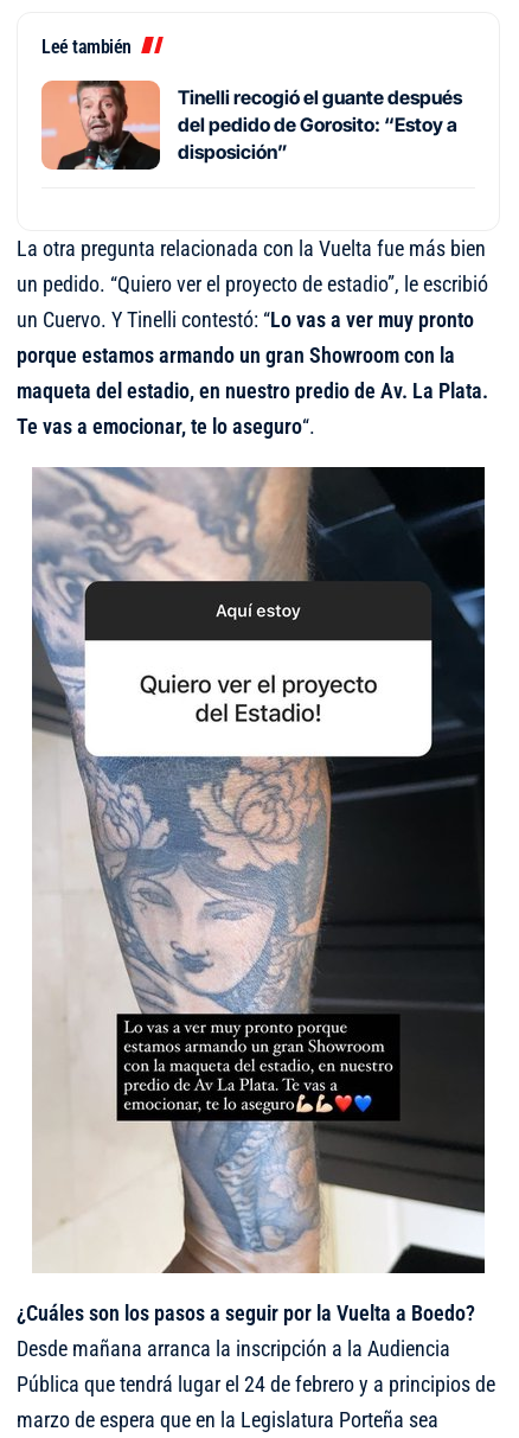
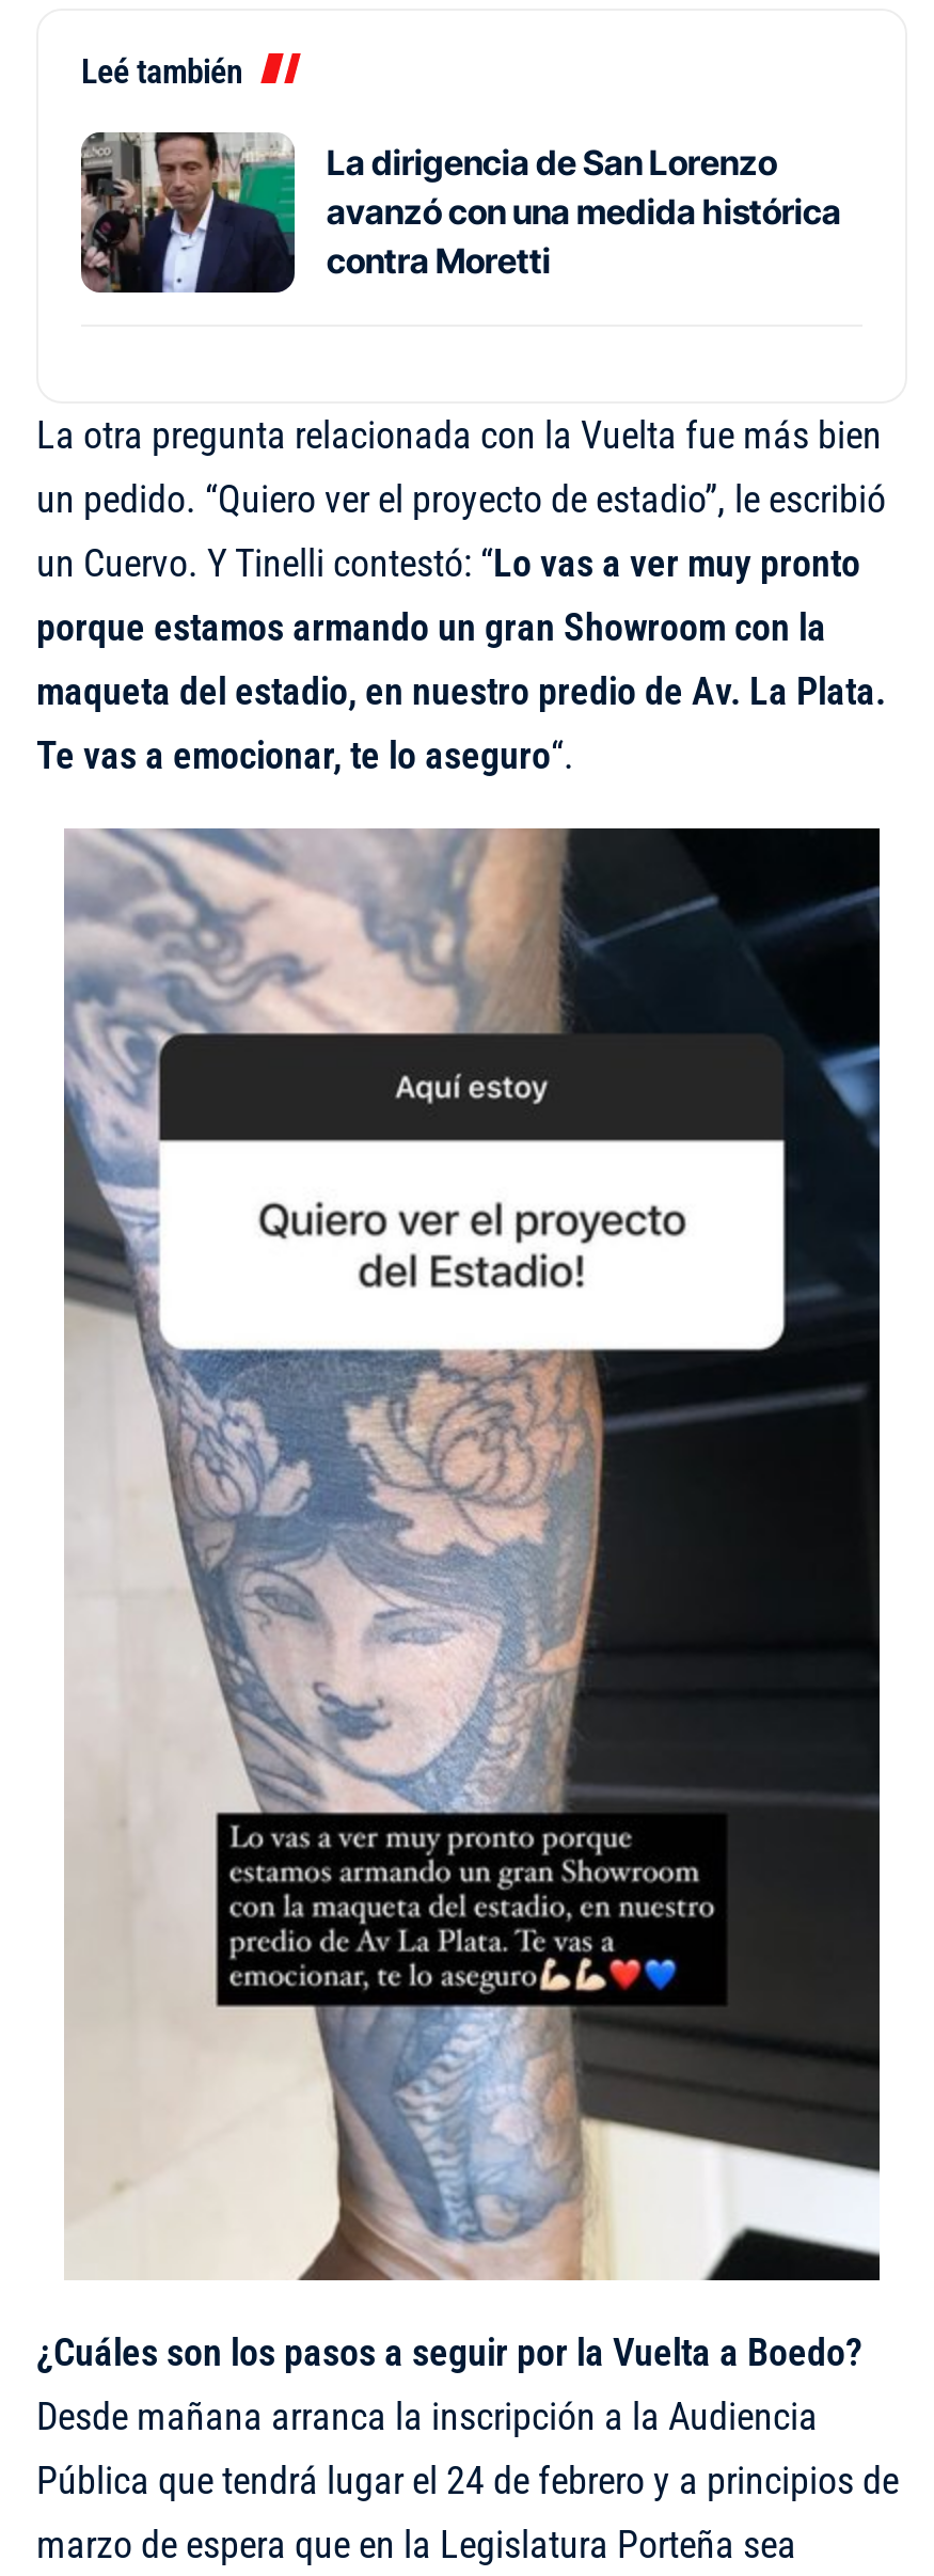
- [image]
- Tinelli recogió el guante después
- del pedido de Gorosito: “Estoy a
- disposición”
+ [image]
+ La dirigencia de San Lorenzo
+ avanzó con una medida histórica
+ contra Moretti
